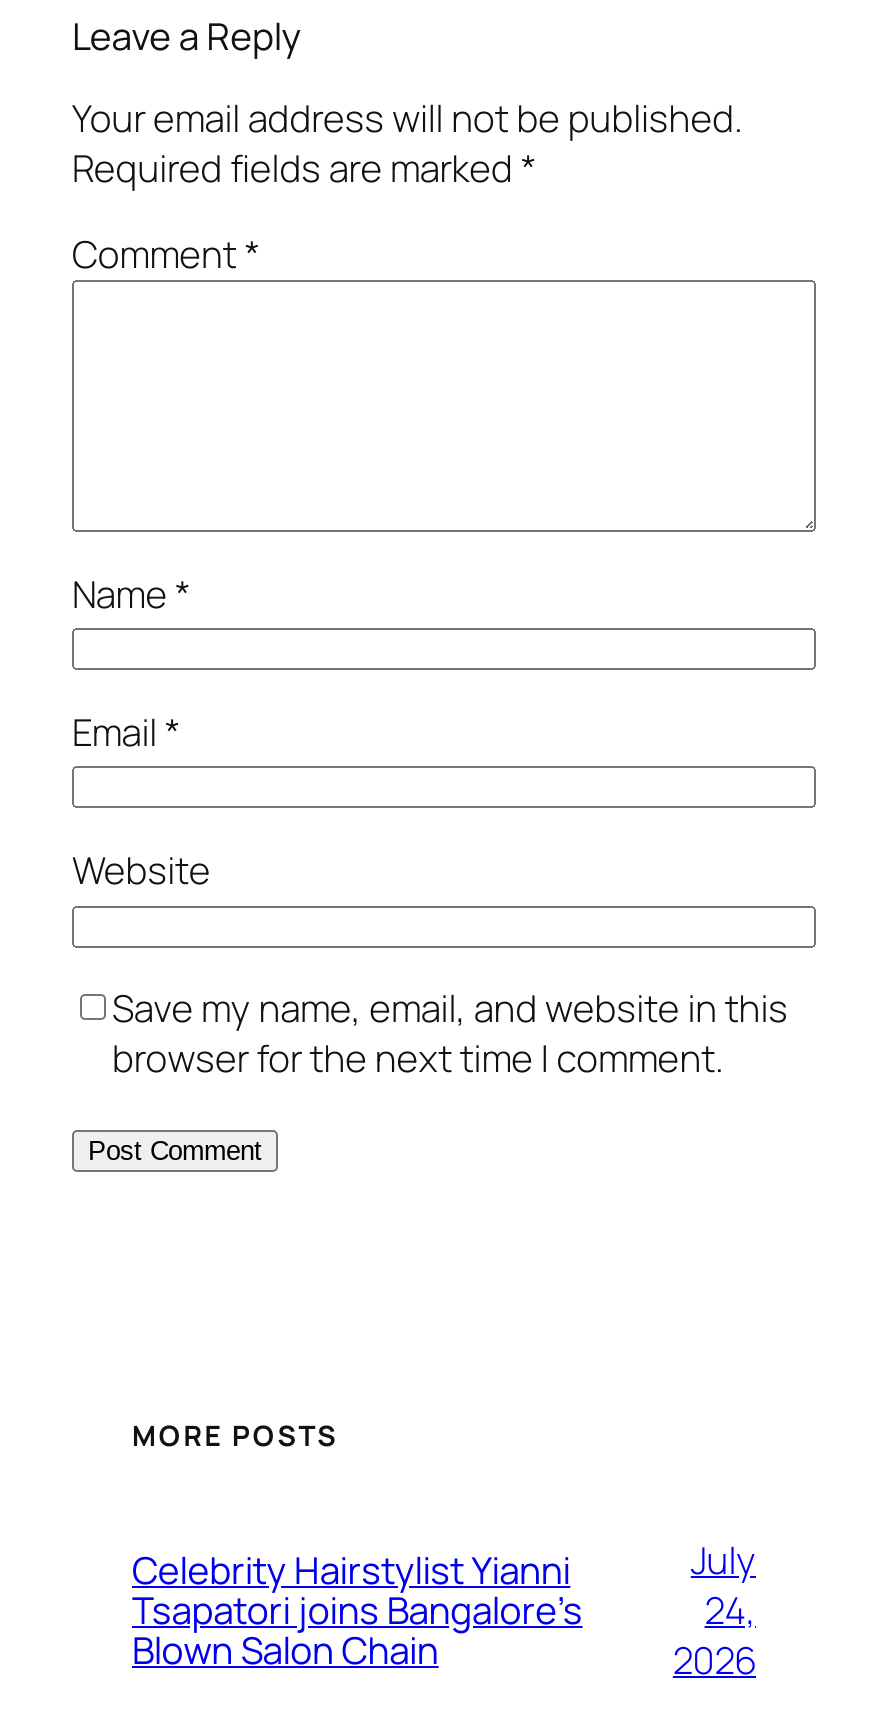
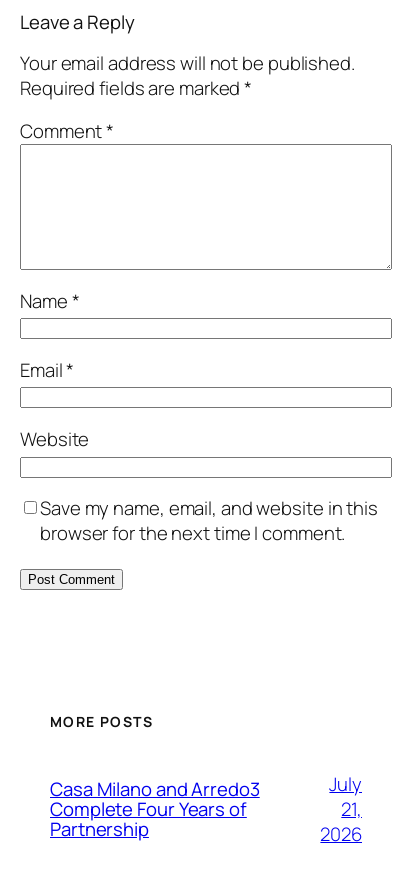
- Celebrity Hairstylist Yianni
- Tsapatori joins Bangalore’s
- Blown Salon Chain
+ Casa Milano and Arredo3
+ Complete Four Years of
+ Partnership

- 24,
+ 21,
